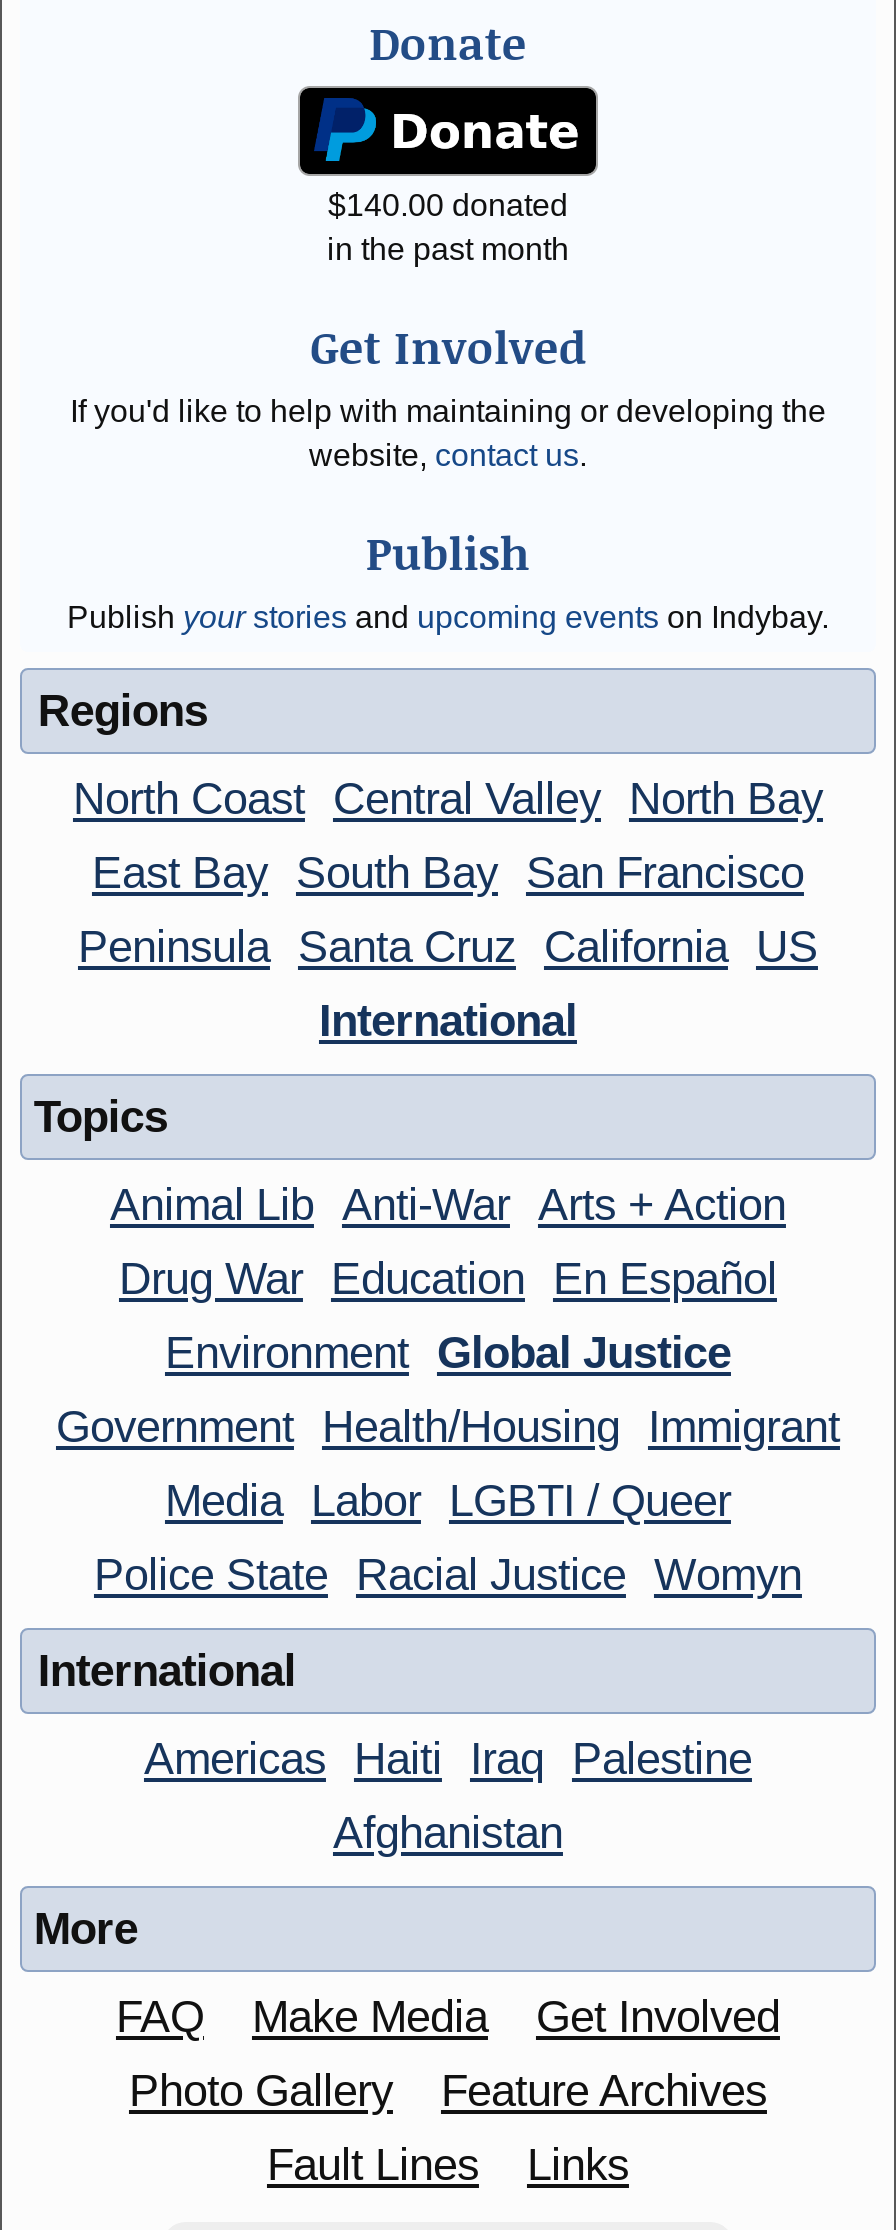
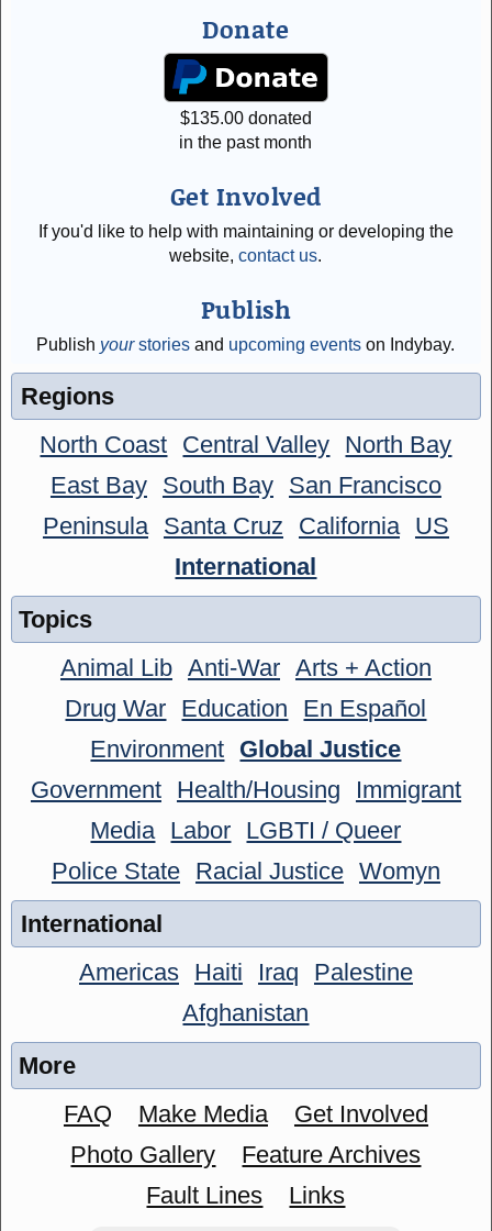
- $140.00 donated
+ $135.00 donated
